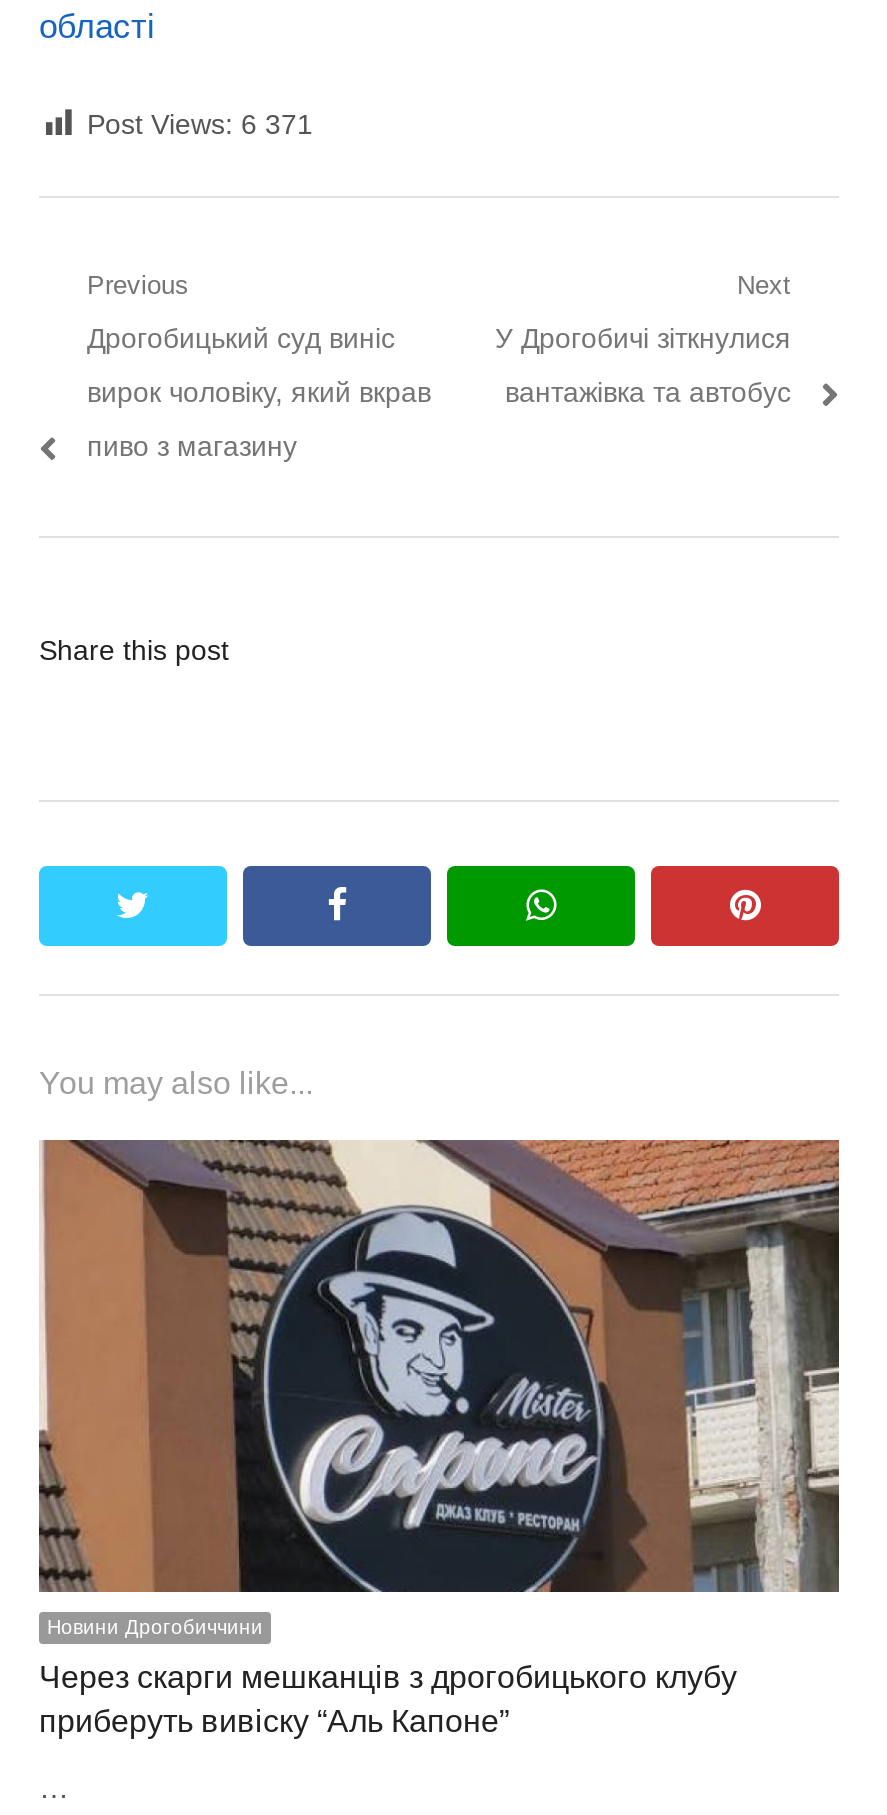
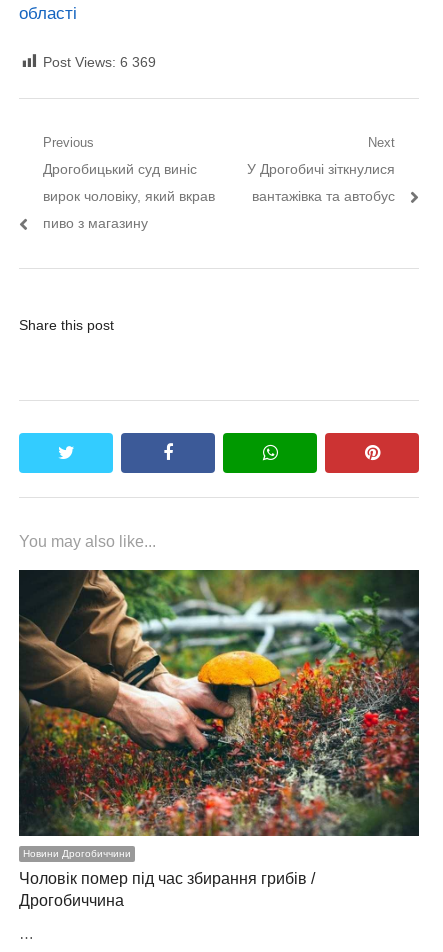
- Post Views: 6 371
+ Post Views: 6 369

- [image]
- Через скарги мешканців з дрогобицького клубу
- приберуть вивіску “Аль Капоне”
+ [image]
+ Чоловік помер під час збирання грибів /
+ Дрогобиччина
